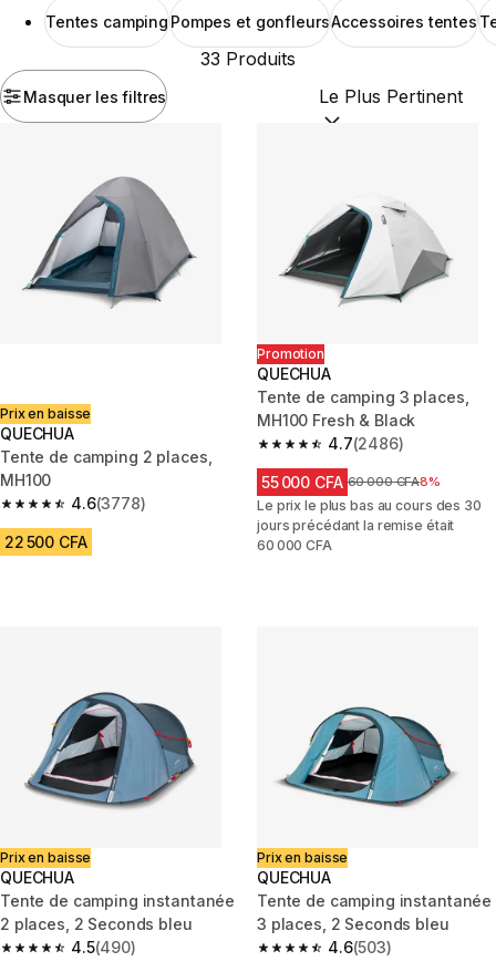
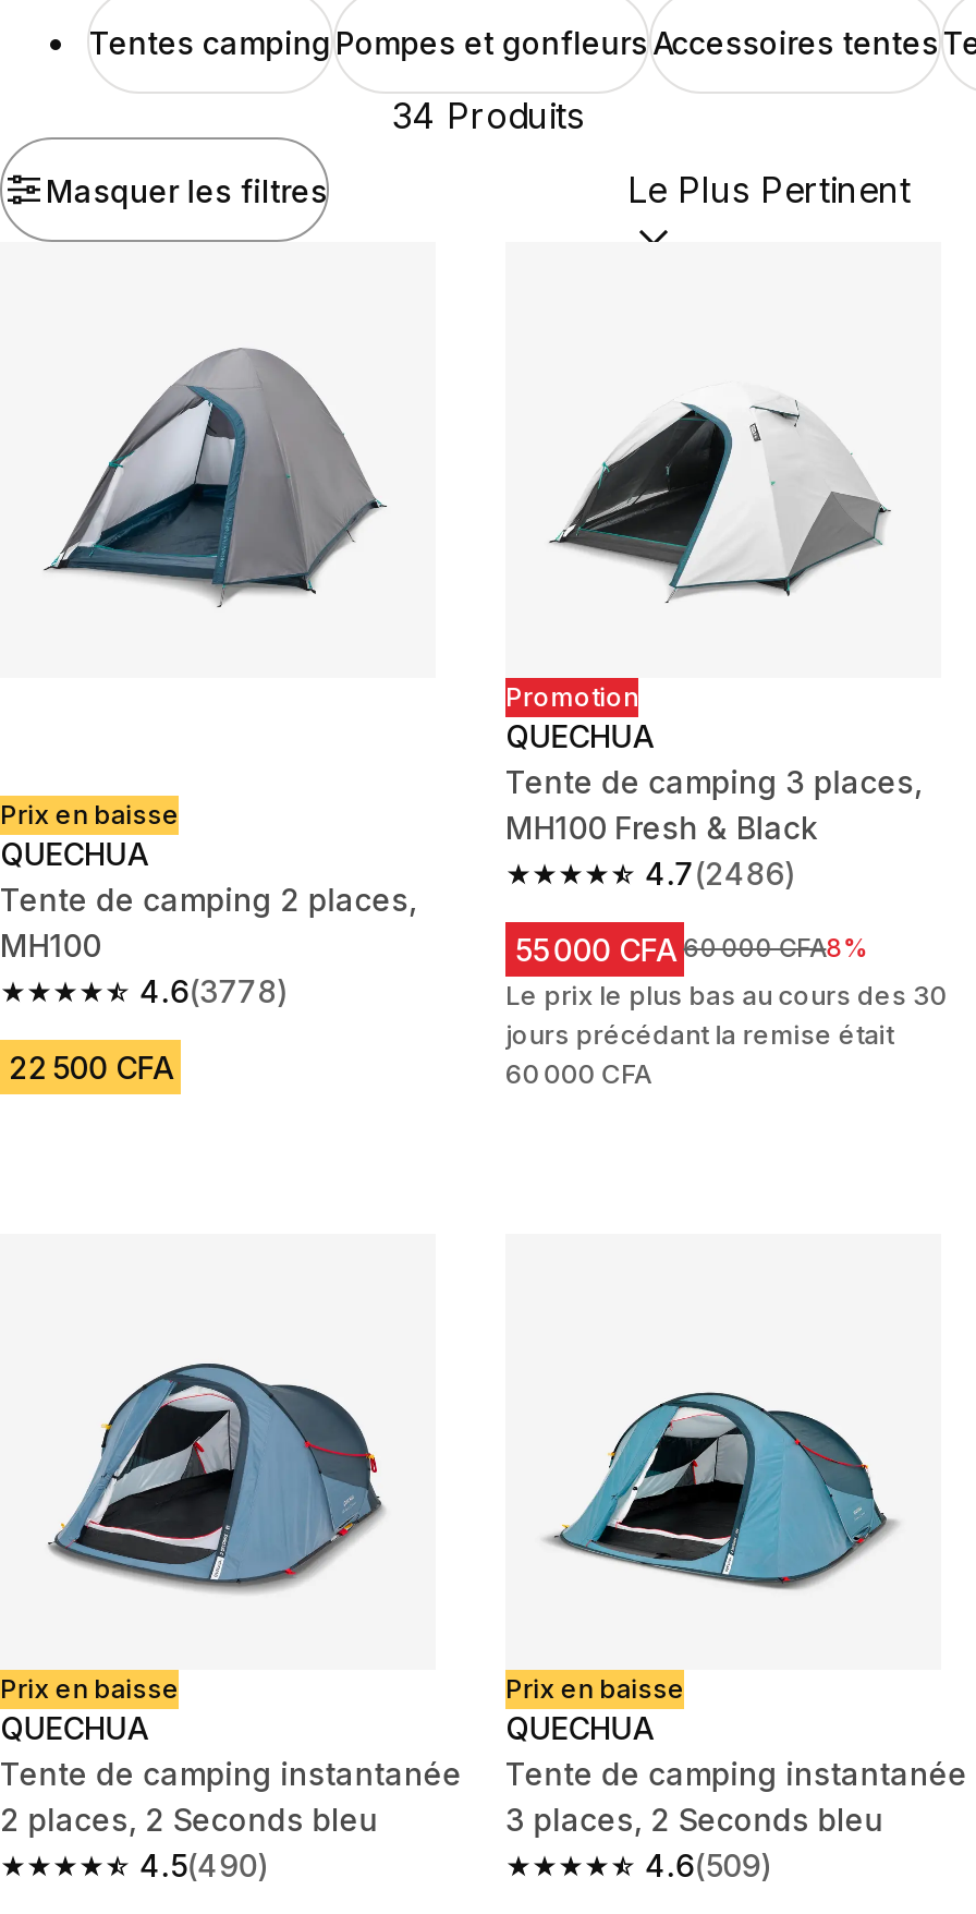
- 33 Produits
+ 34 Produits

- 4.6 (503)
+ 4.6 (509)
